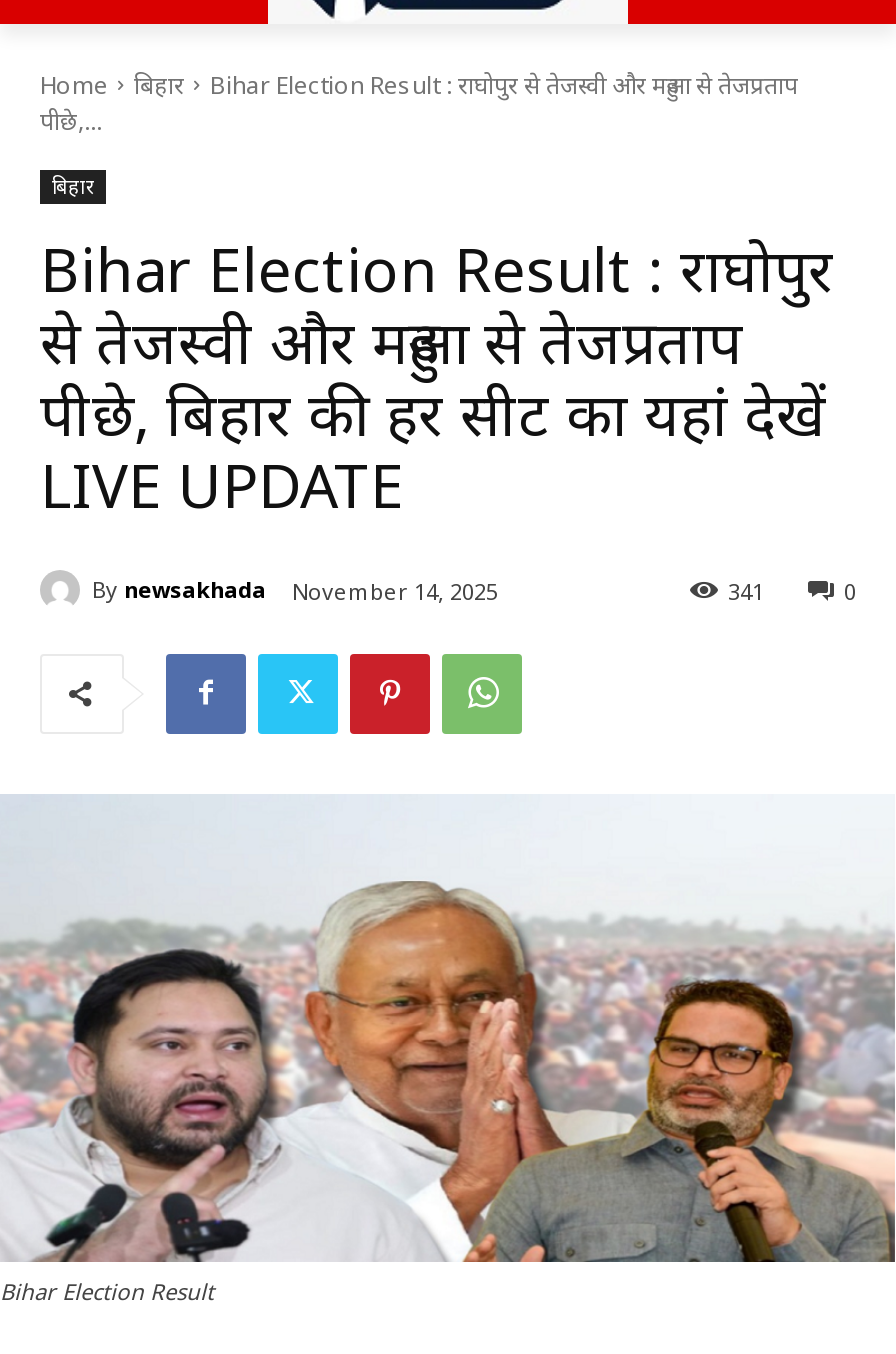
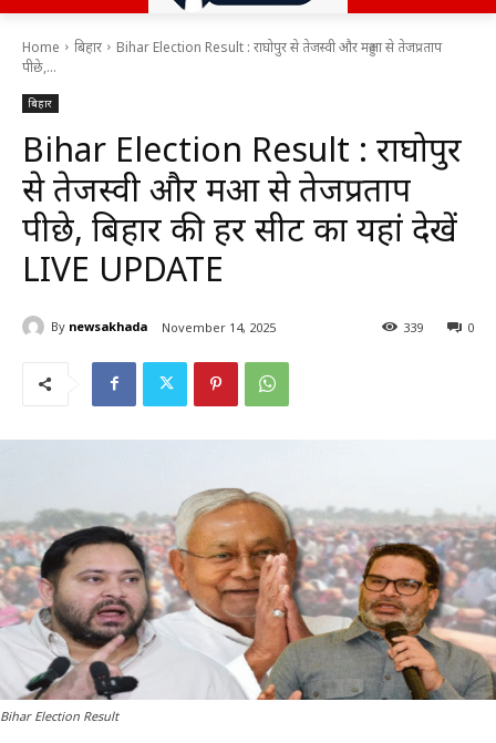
- 341
+ 339
